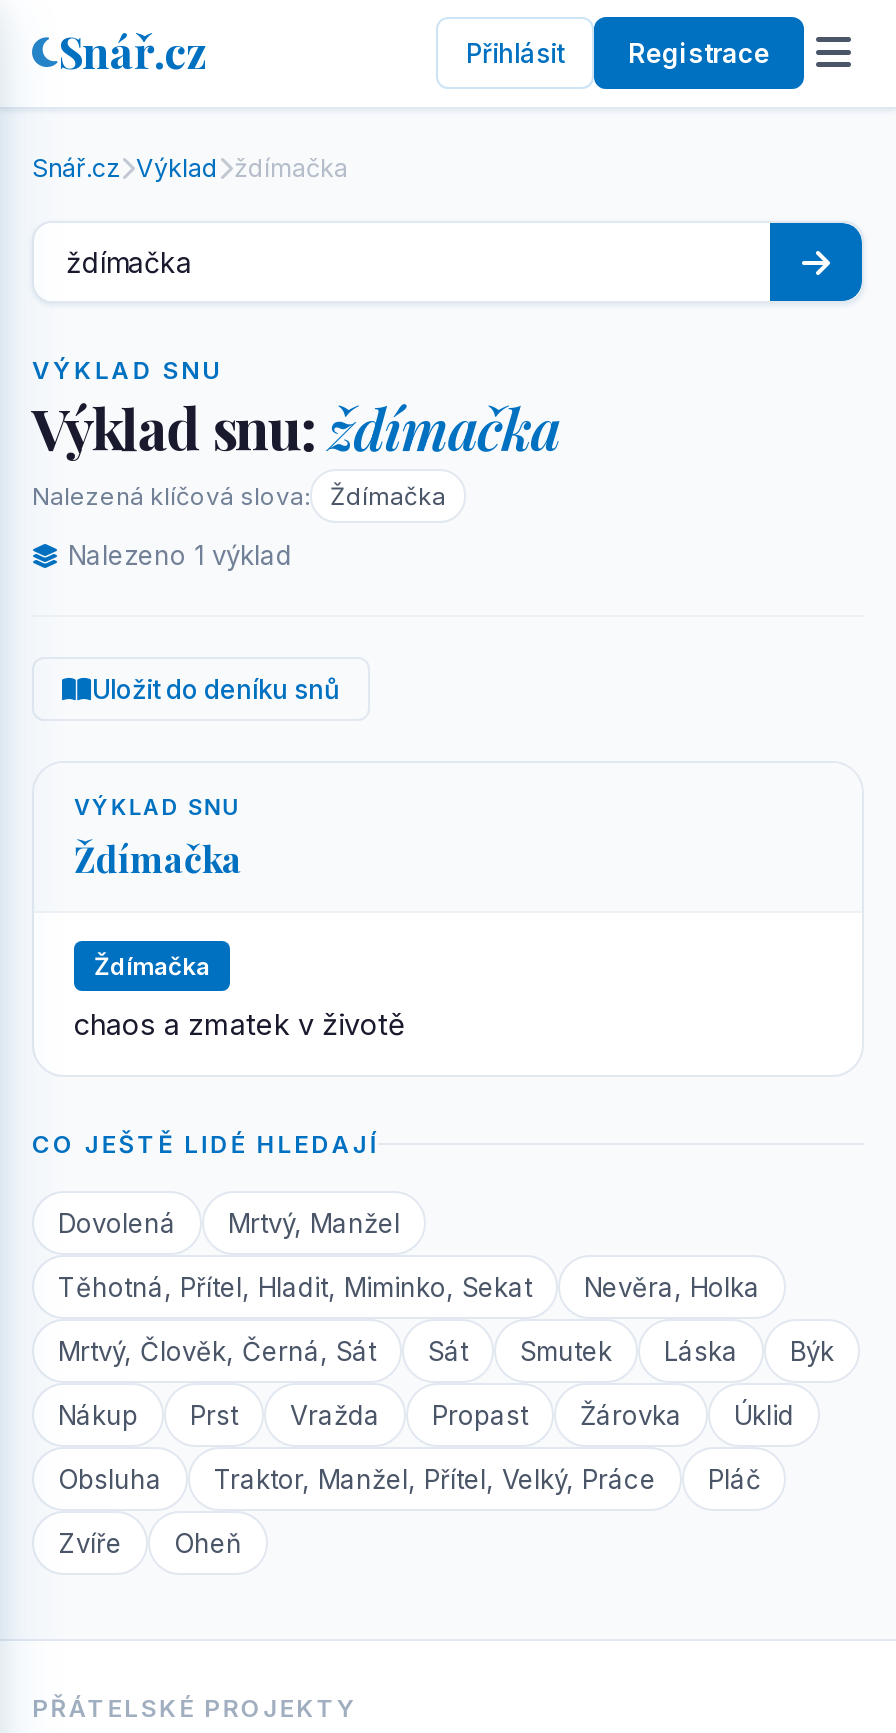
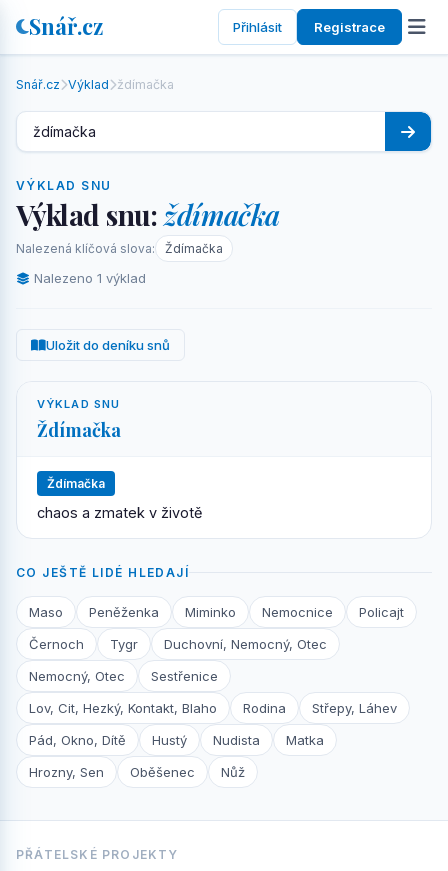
- Dovolená
- Mrtvý, Manžel
+ Maso
+ Peněženka
+ Miminko
+ Nemocnice
+ Policajt

- Těhotná, Přítel, Hladit, Miminko, Sekat
- Nevěra, Holka
+ Černoch
+ Tygr
+ Duchovní, Nemocný, Otec

- Mrtvý, Člověk, Černá, Sát
- Sát
- Smutek
- Láska
- Býk
+ Nemocný, Otec
+ Sestřenice

- Nákup
- Prst
- Vražda
- Propast
- Žárovka
- Úklid
+ Lov, Cit, Hezký, Kontakt, Blaho
+ Rodina
+ Střepy, Láhev

- Obsluha
- Traktor, Manžel, Přítel, Velký, Práce
- Pláč
+ Pád, Okno, Dítě
+ Hustý
+ Nudista
+ Matka

- Zvíře
- Oheň
+ Hrozny, Sen
+ Oběšenec
+ Nůž
